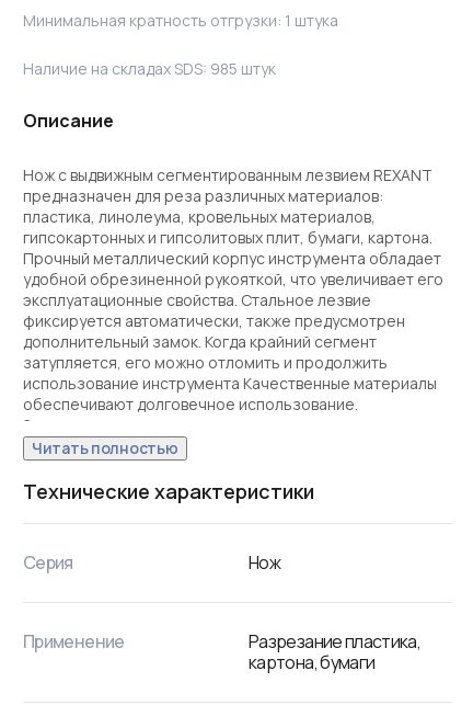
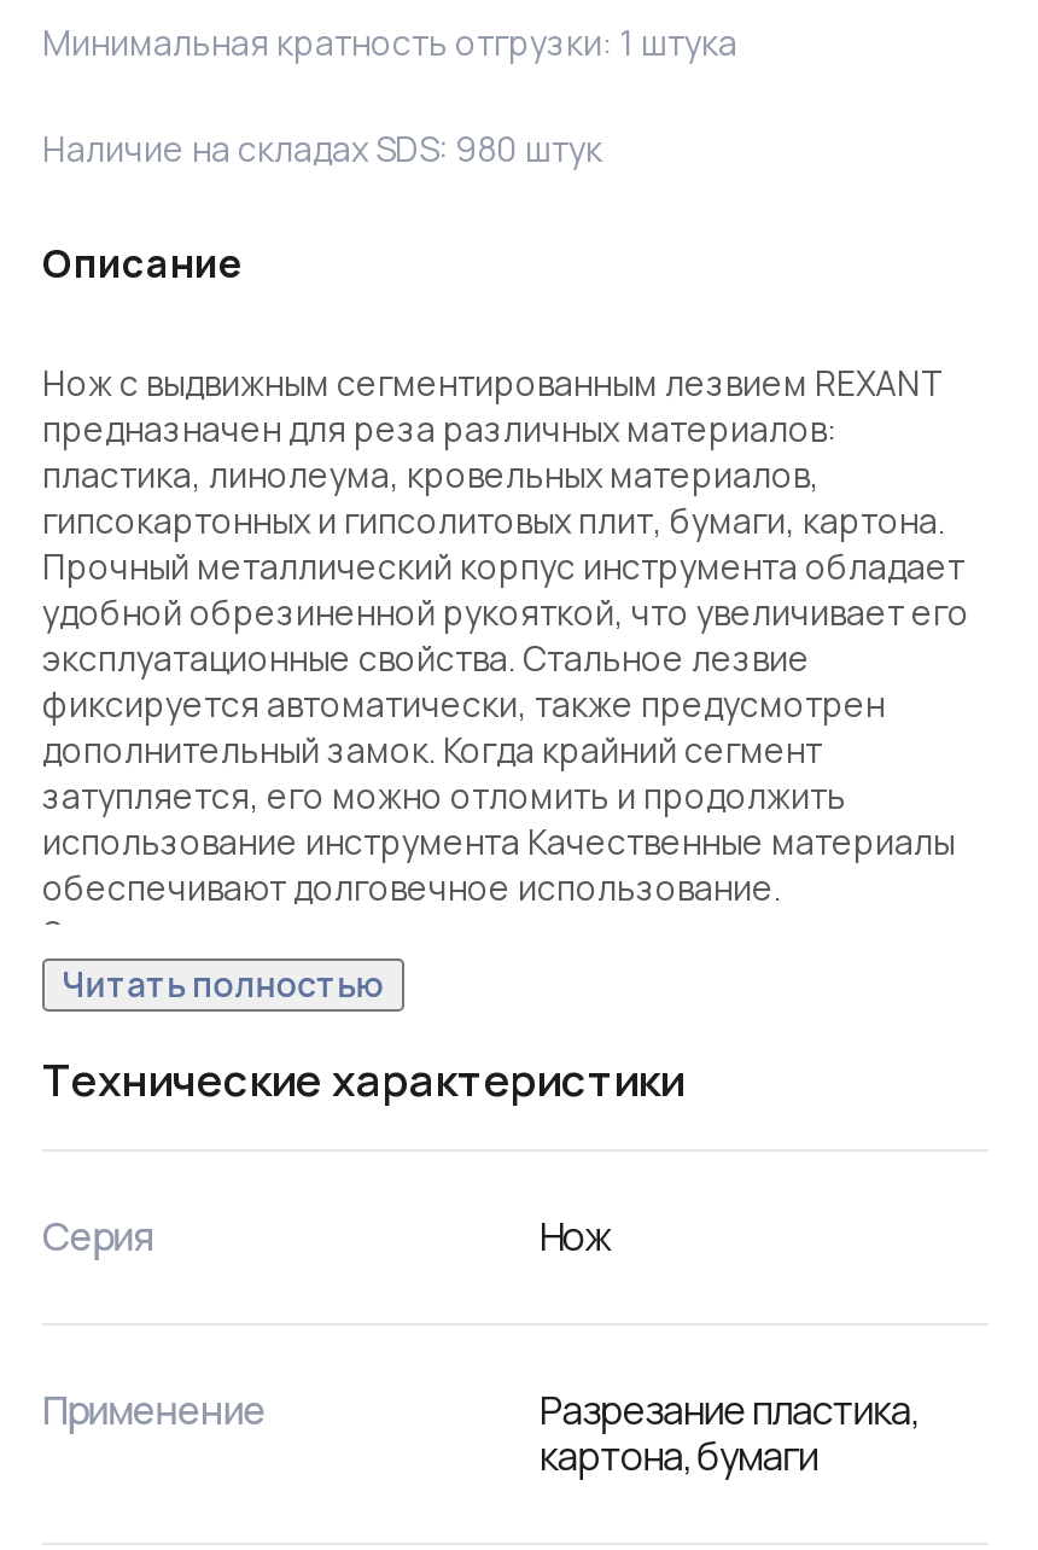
- Наличие на складах SDS: 985 штук
+ Наличие на складах SDS: 980 штук
